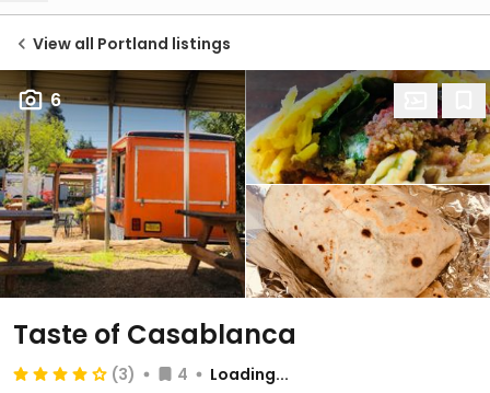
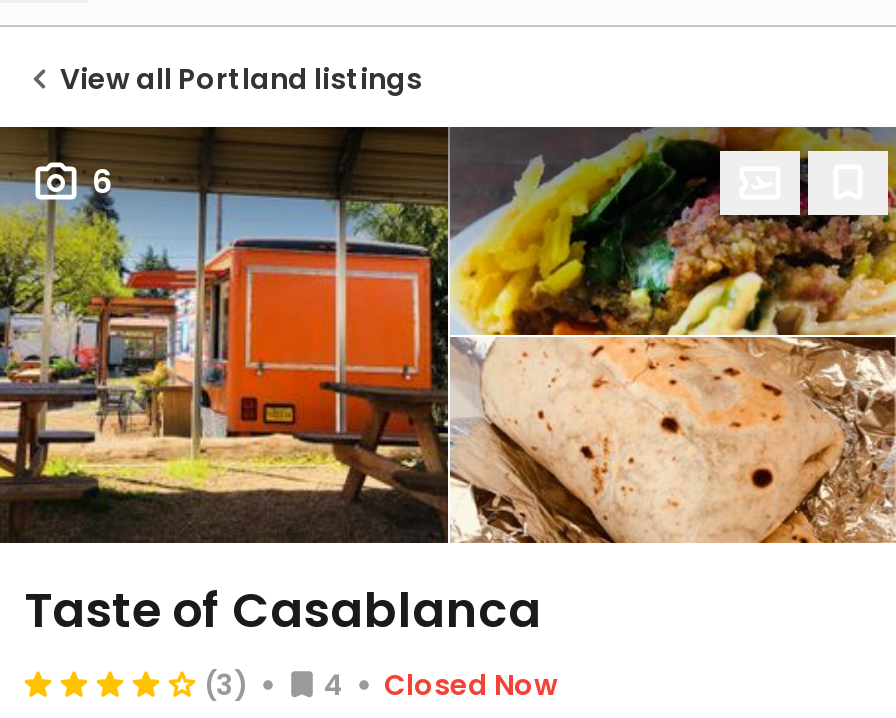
- Loading...
+ Closed Now
